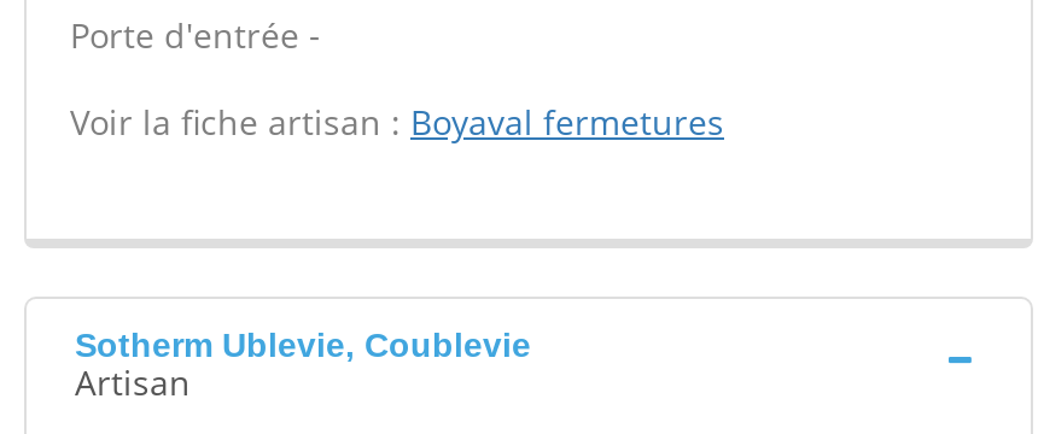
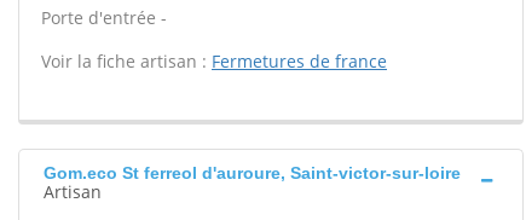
- Voir la fiche artisan : Boyaval fermetures
+ Voir la fiche artisan : Fermetures de france

- Sotherm Ublevie, Coublevie
+ Gom.eco St ferreol d'auroure, Saint-victor-sur-loire
